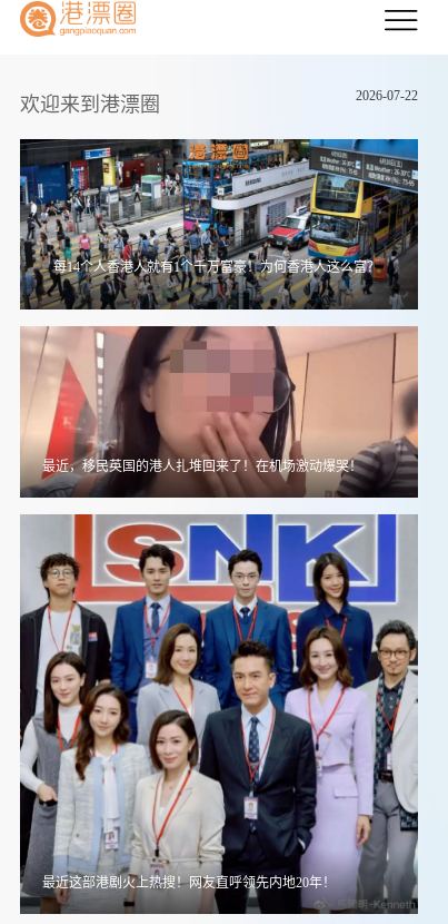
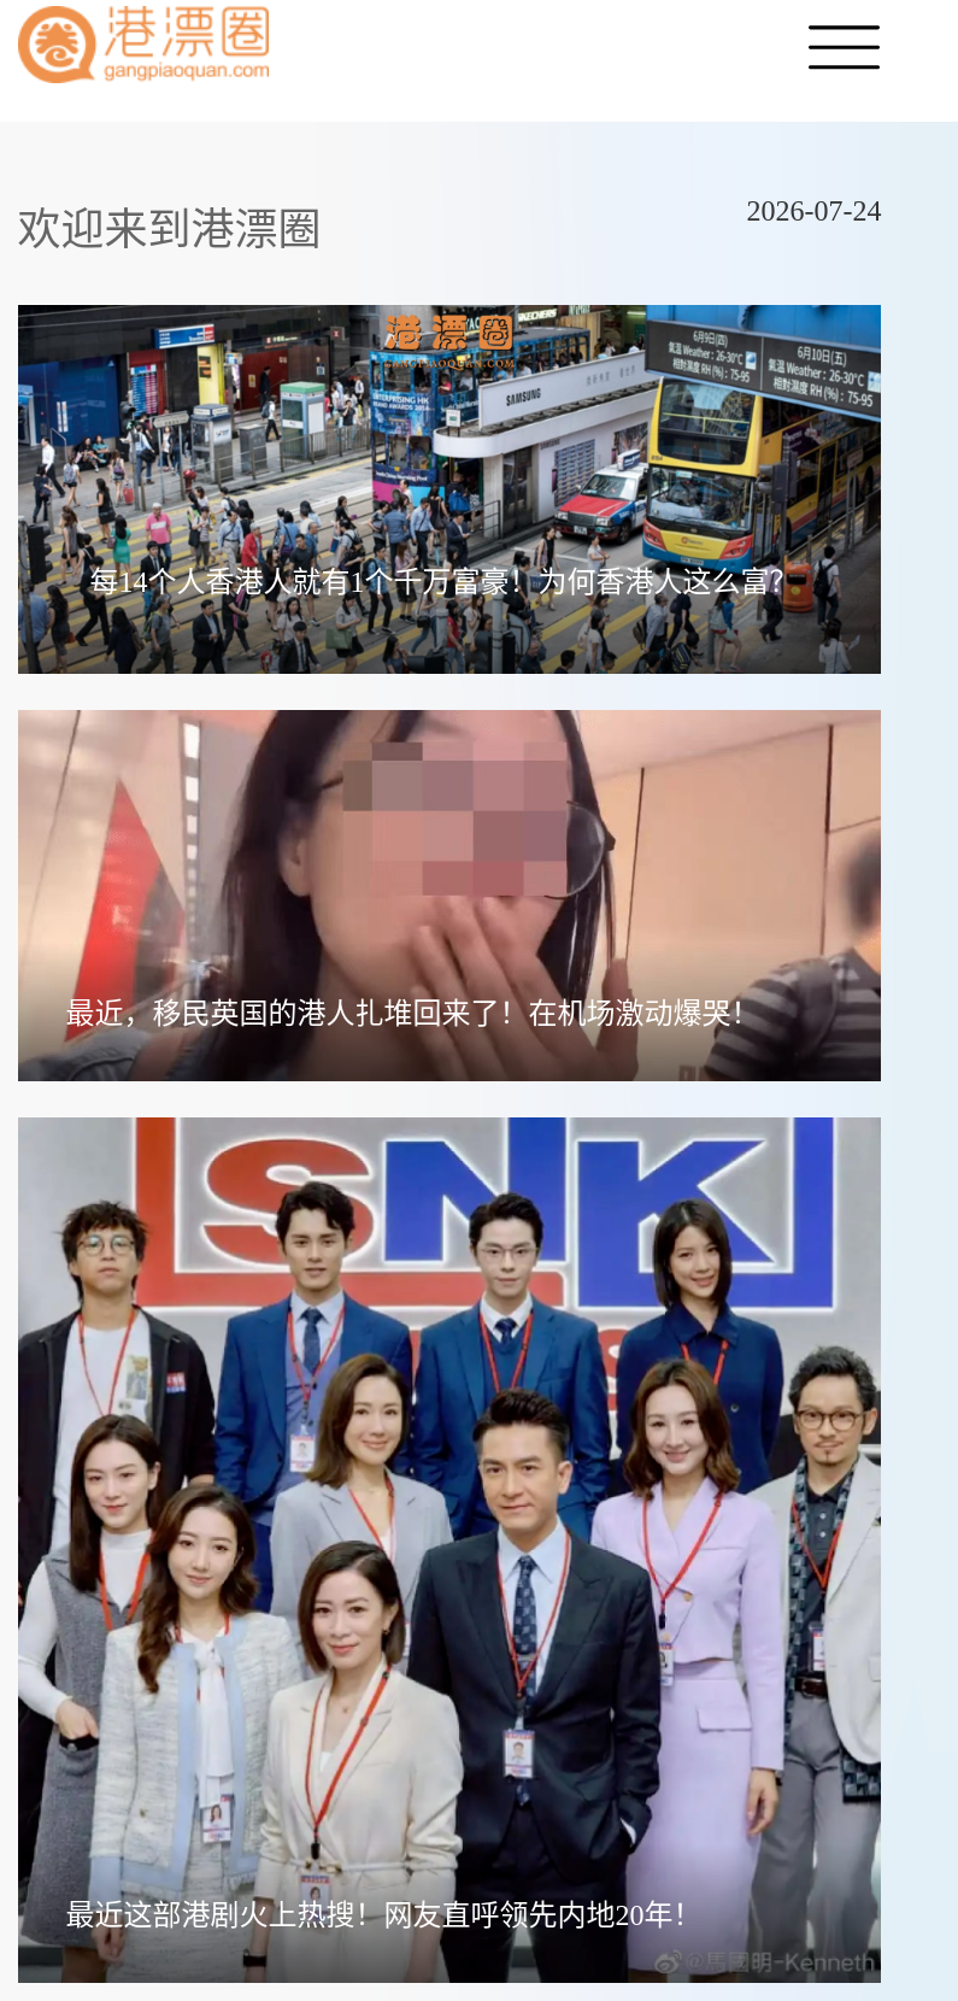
- 2026-07-22
+ 2026-07-24
